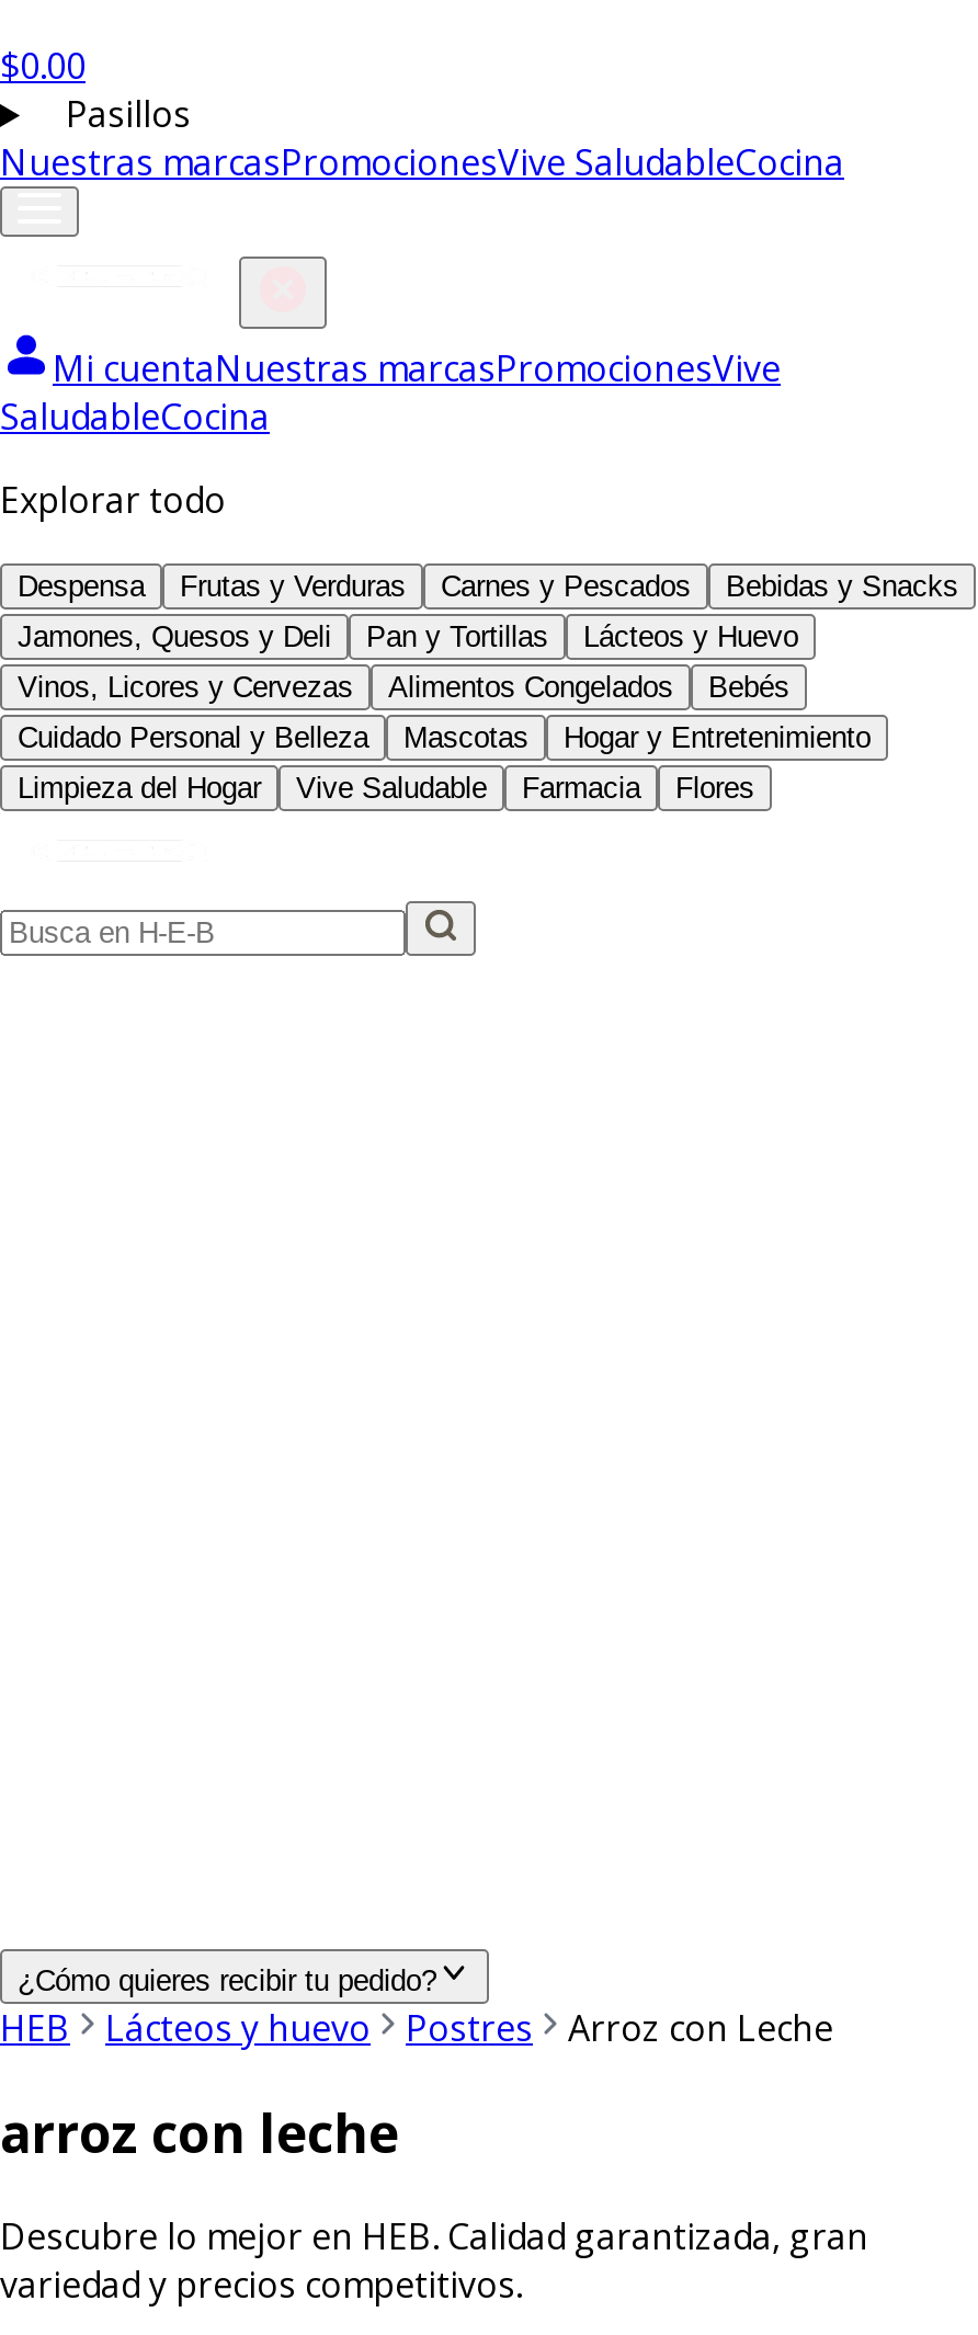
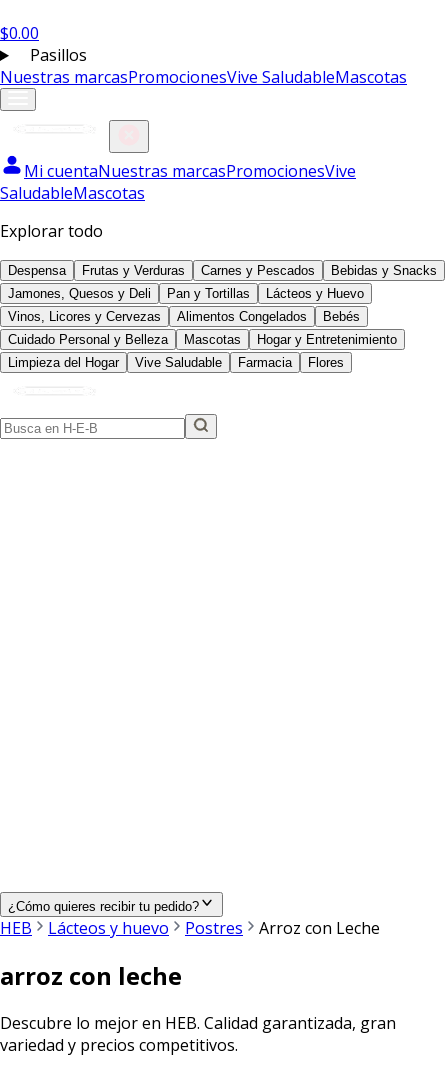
- Nuestras marcasPromocionesVive SaludableCocina
+ Nuestras marcasPromocionesVive SaludableMascotas

- SaludableCocina
+ SaludableMascotas
